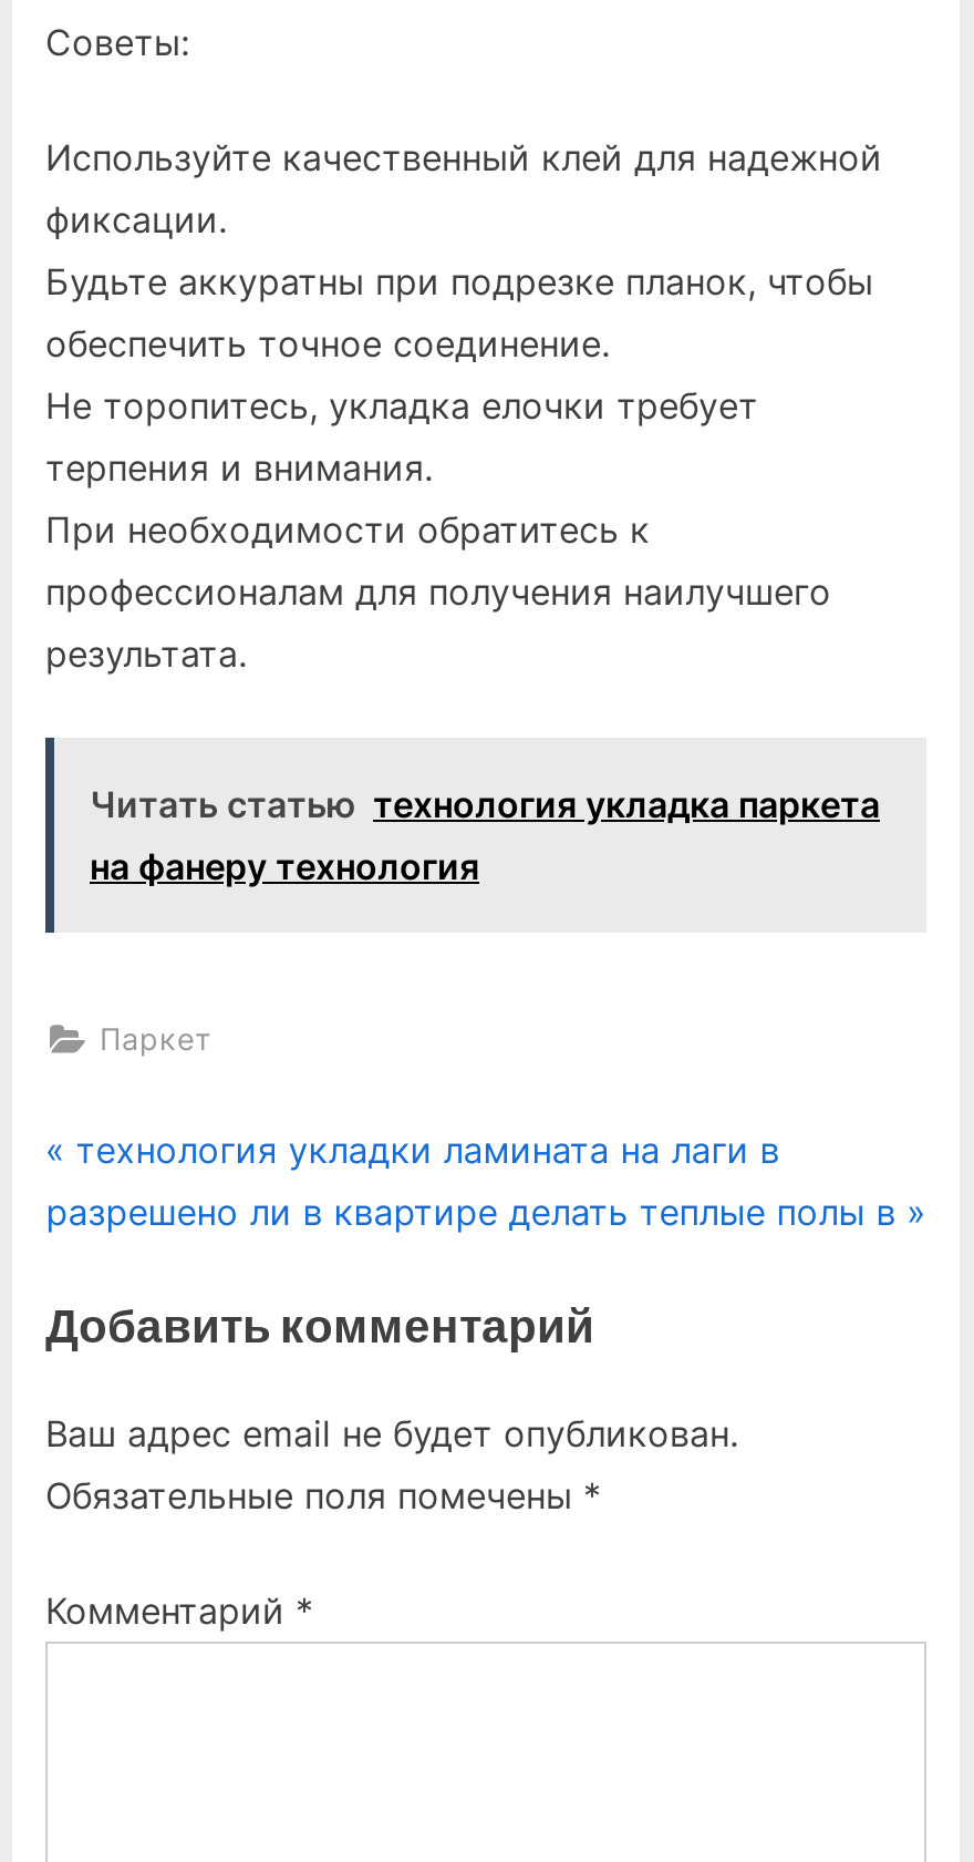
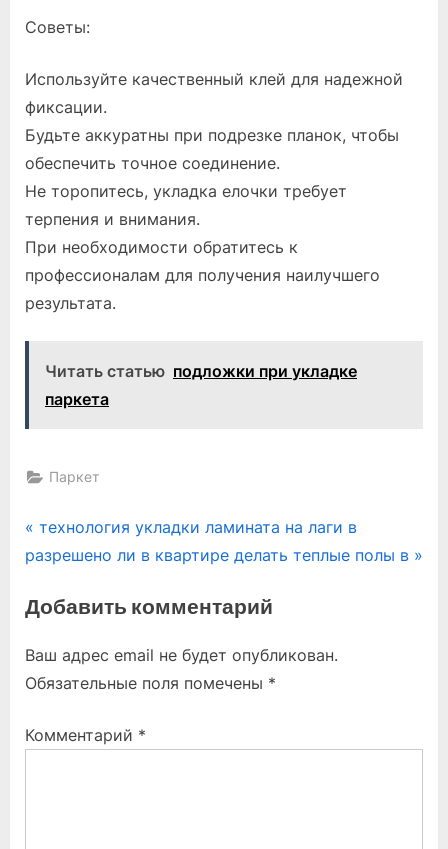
- Читать статью технология укладка паркета
- на фанеру технология
+ Читать статью подложки при укладке
+ паркета
